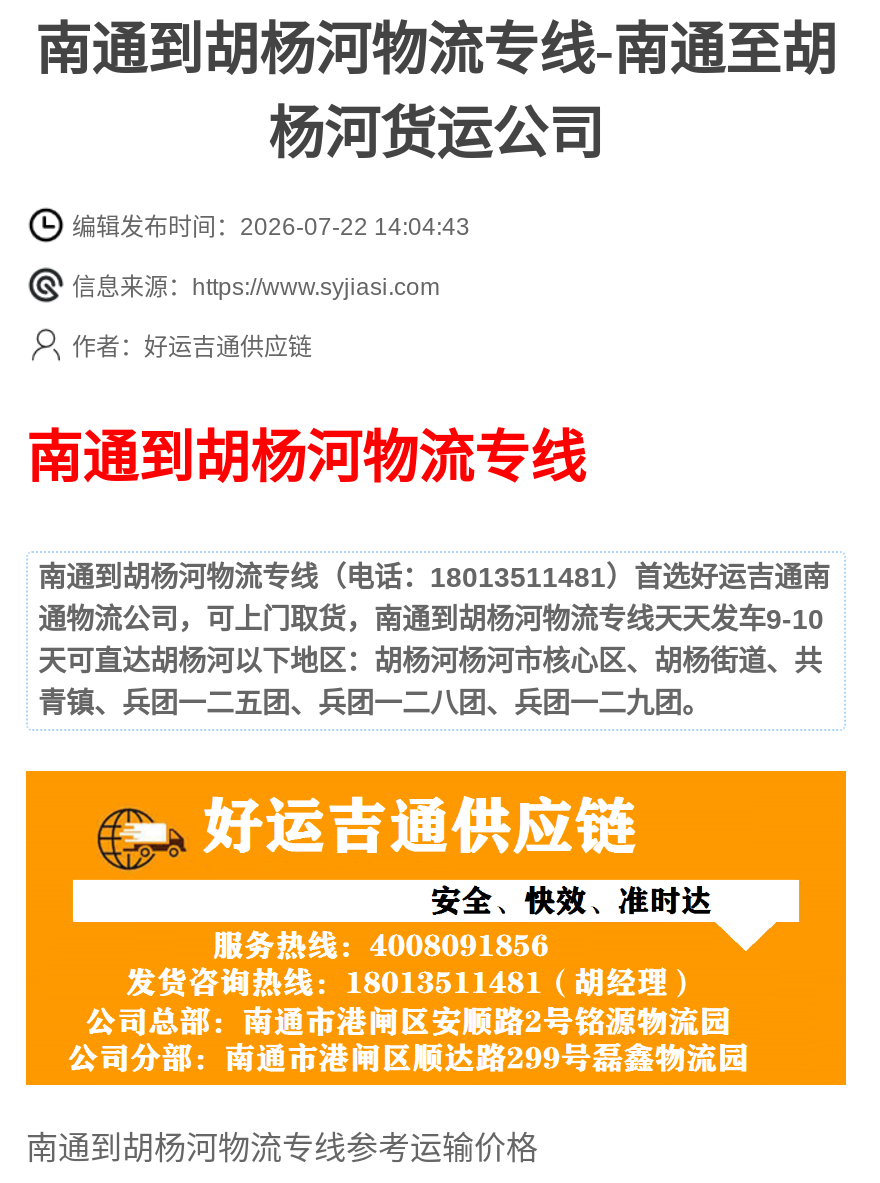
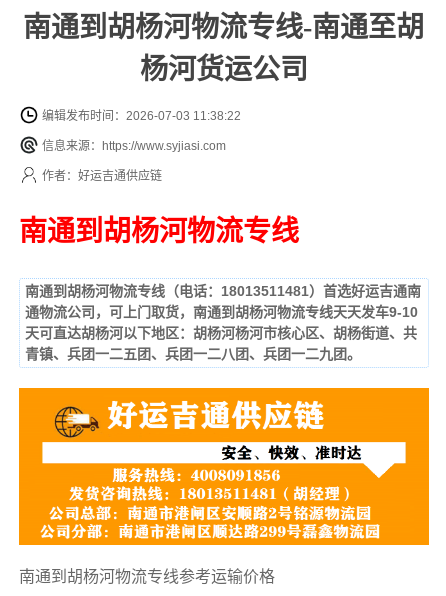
- 编辑发布时间：2026-07-22 14:04:43
+ 编辑发布时间：2026-07-03 11:38:22
